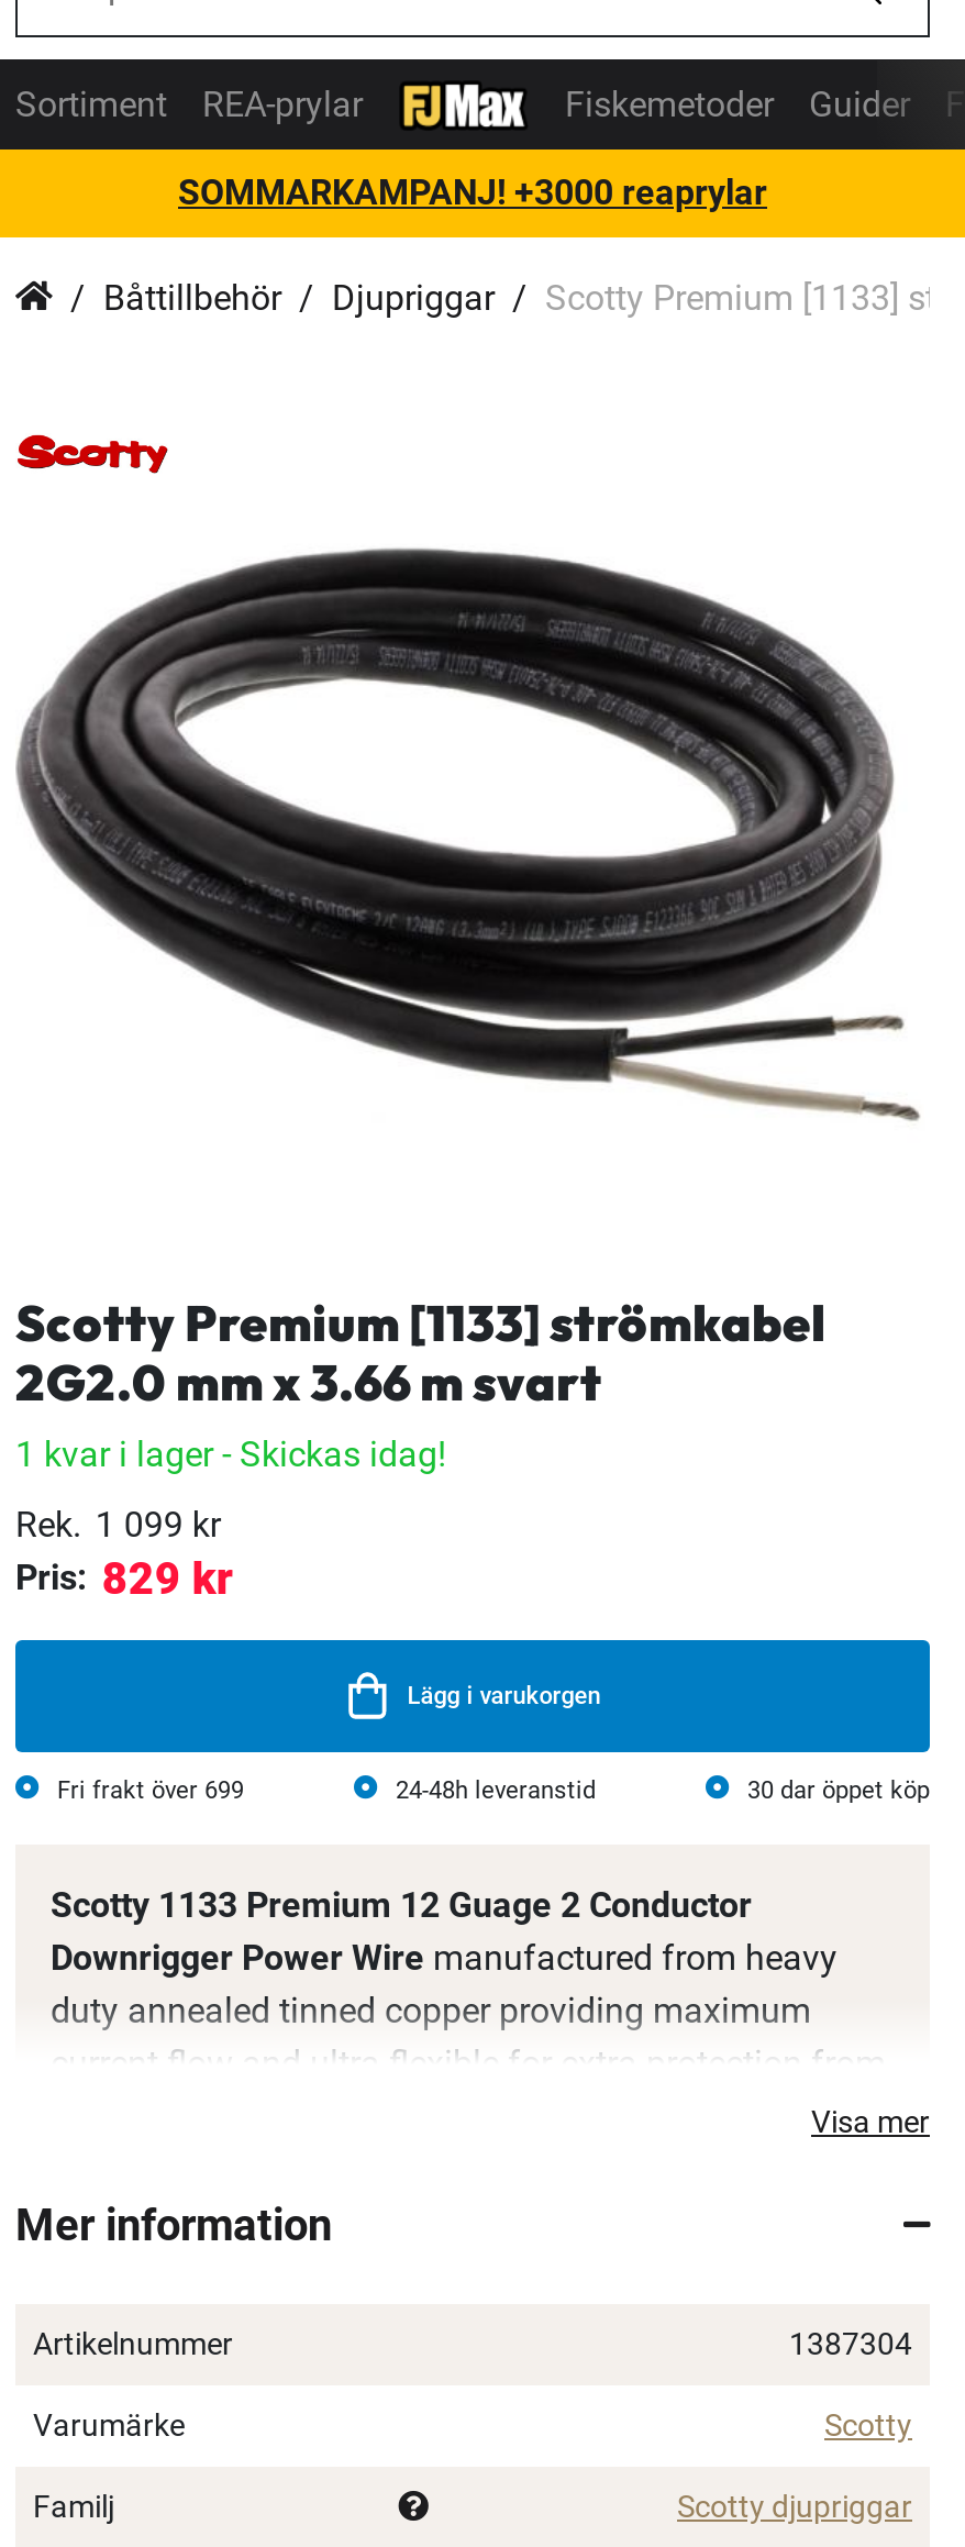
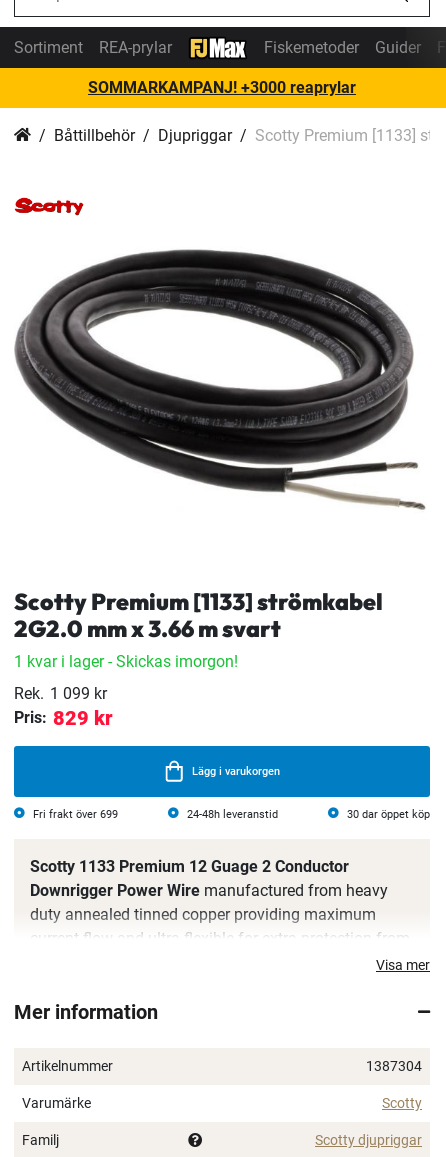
- 1 kvar i lager - Skickas idag!
+ 1 kvar i lager - Skickas imorgon!
